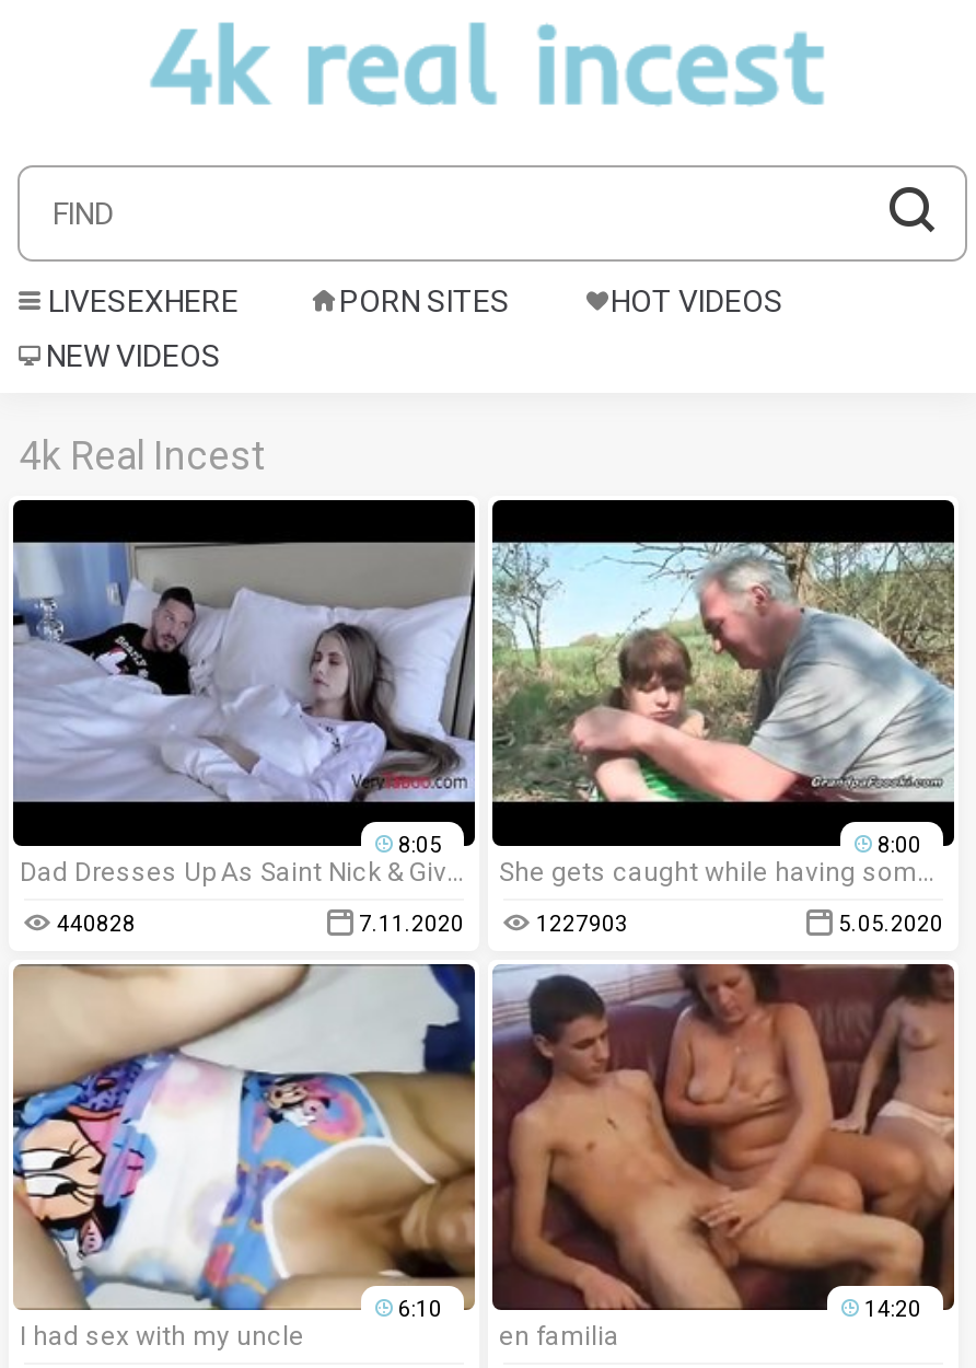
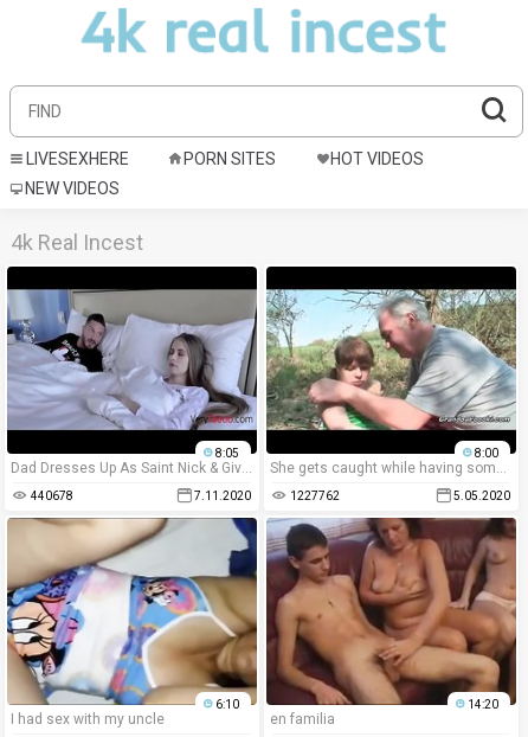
- 440828
+ 440678

- 1227903
+ 1227762
